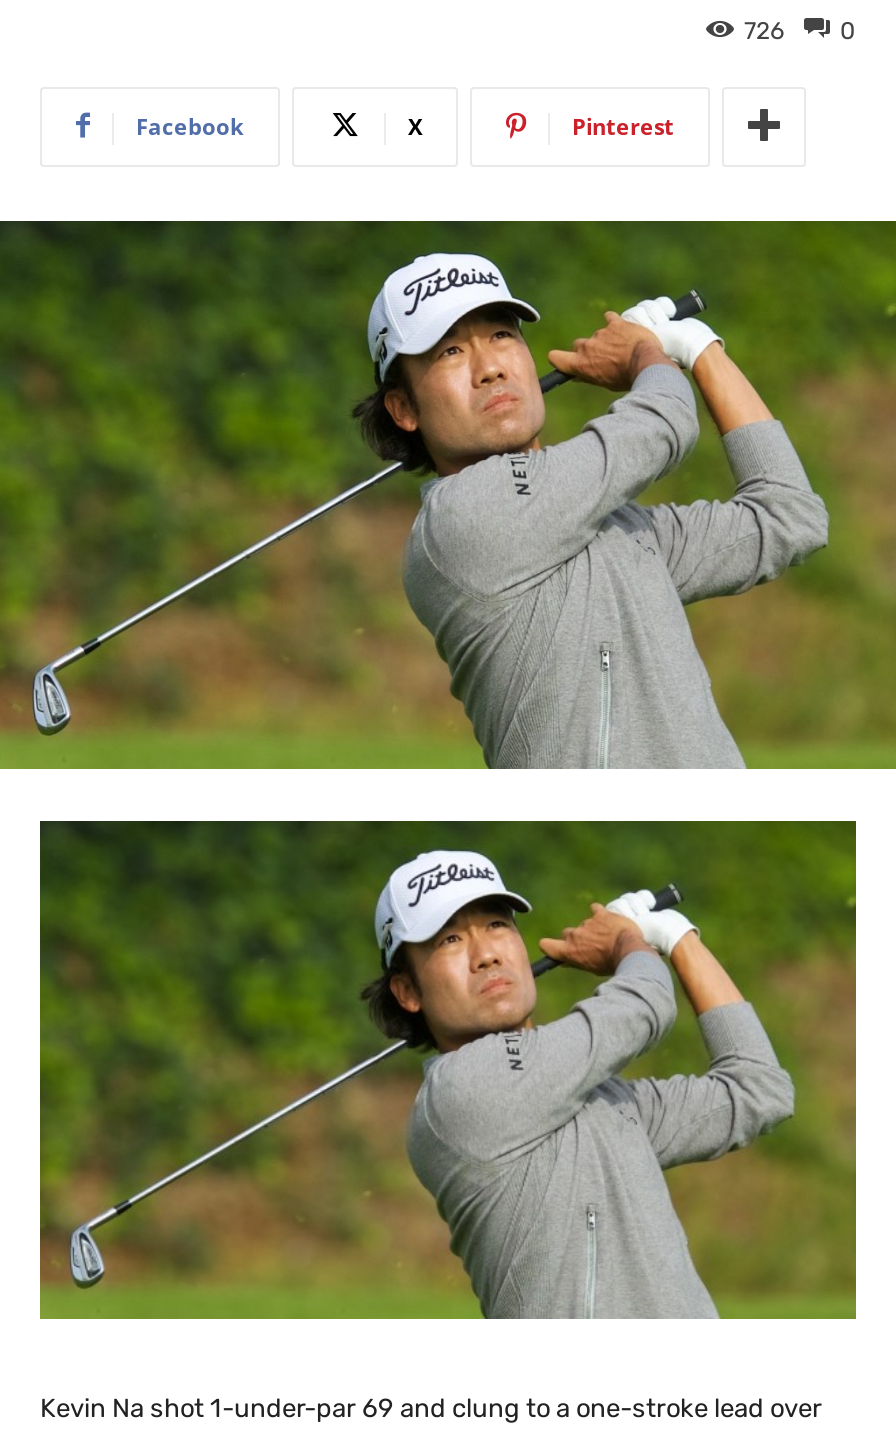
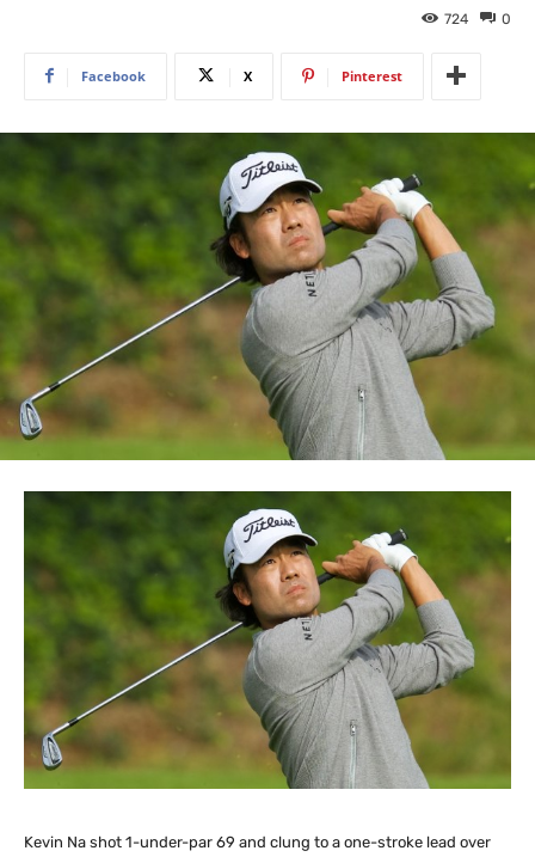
- 726
+ 724
